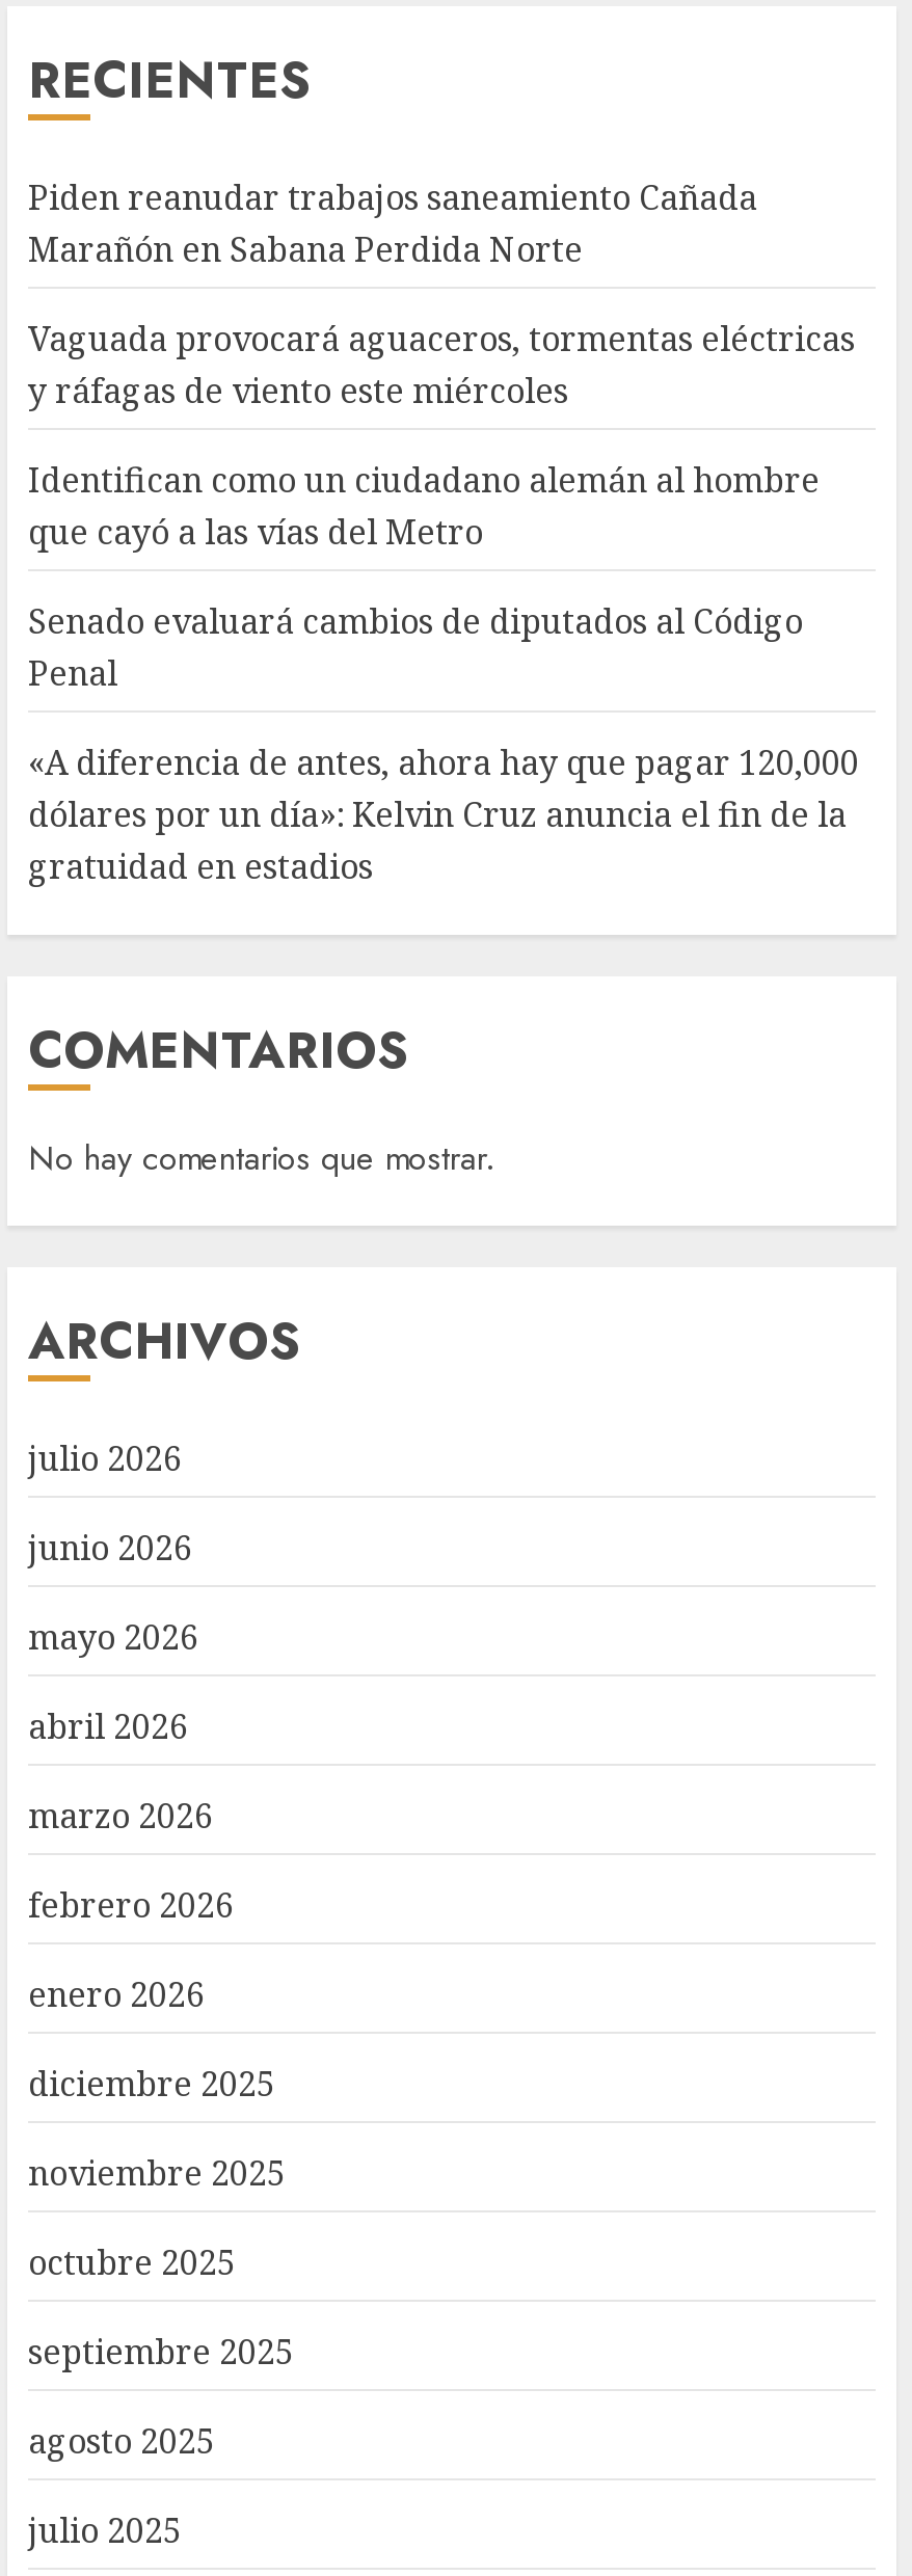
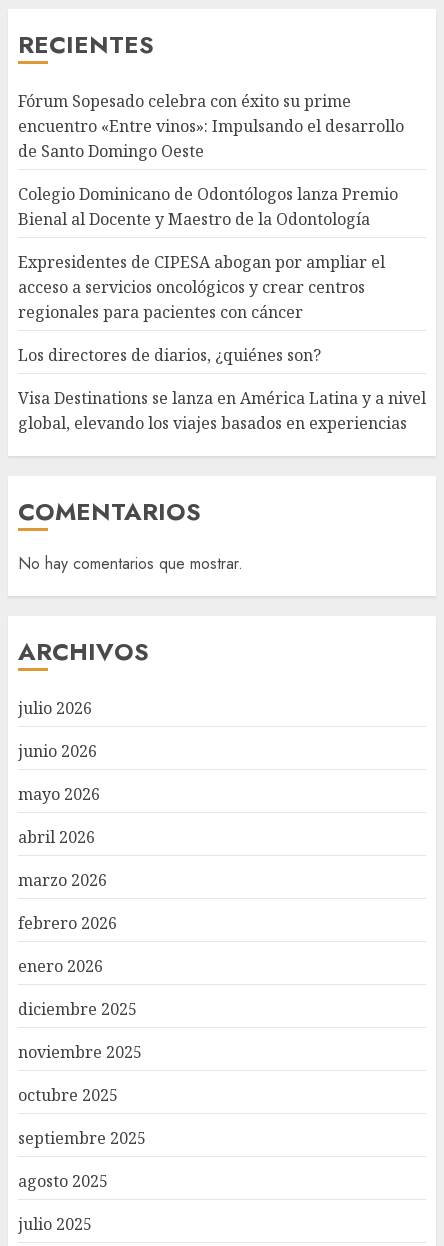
- Piden reanudar trabajos saneamiento Cañada
- Marañón en Sabana Perdida Norte
+ Fórum Sopesado celebra con éxito su prime
+ encuentro «Entre vinos»: Impulsando el desarrollo
+ de Santo Domingo Oeste

- Vaguada provocará aguaceros, tormentas eléctricas
- y ráfagas de viento este miércoles
+ Colegio Dominicano de Odontólogos lanza Premio
+ Bienal al Docente y Maestro de la Odontología

- Identifican como un ciudadano alemán al hombre
- que cayó a las vías del Metro
+ Expresidentes de CIPESA abogan por ampliar el
+ acceso a servicios oncológicos y crear centros
+ regionales para pacientes con cáncer

- Senado evaluará cambios de diputados al Código
- Penal
+ Los directores de diarios, ¿quiénes son?

- «A diferencia de antes, ahora hay que pagar 120,000
- dólares por un día»: Kelvin Cruz anuncia el fin de la
- gratuidad en estadios
+ Visa Destinations se lanza en América Latina y a nivel
+ global, elevando los viajes basados en experiencias
